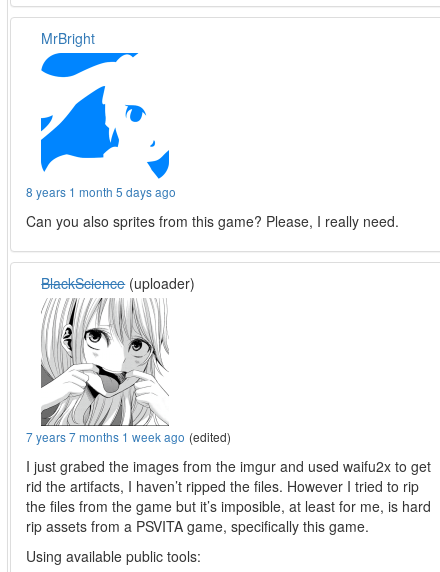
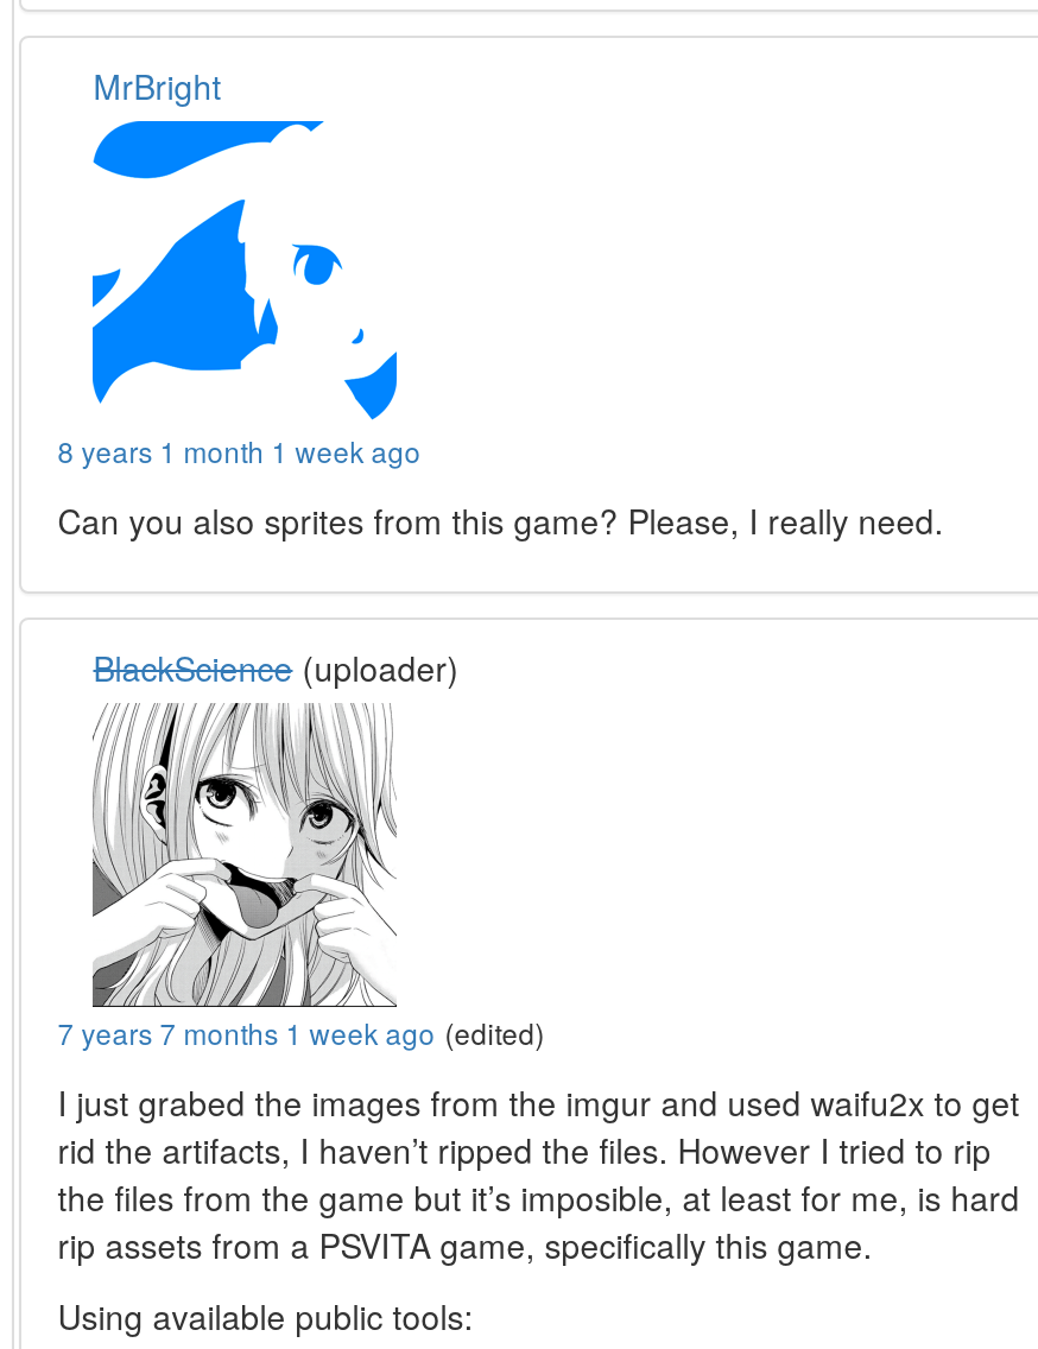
- 8 years 1 month 5 days ago
+ 8 years 1 month 1 week ago
